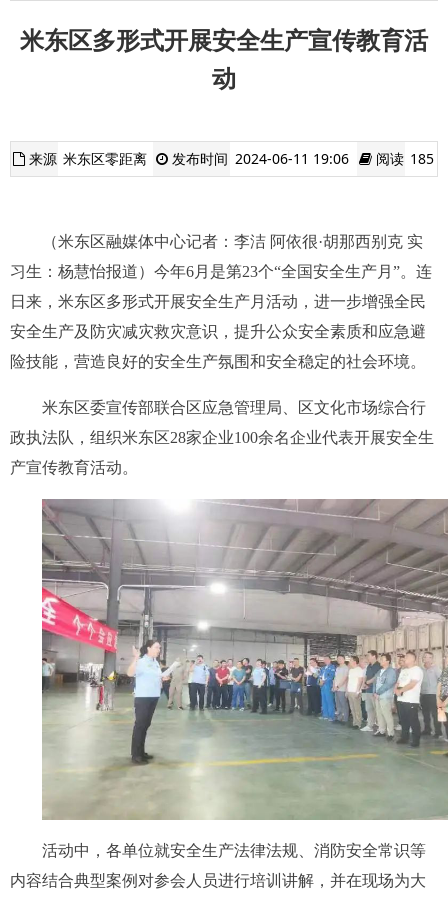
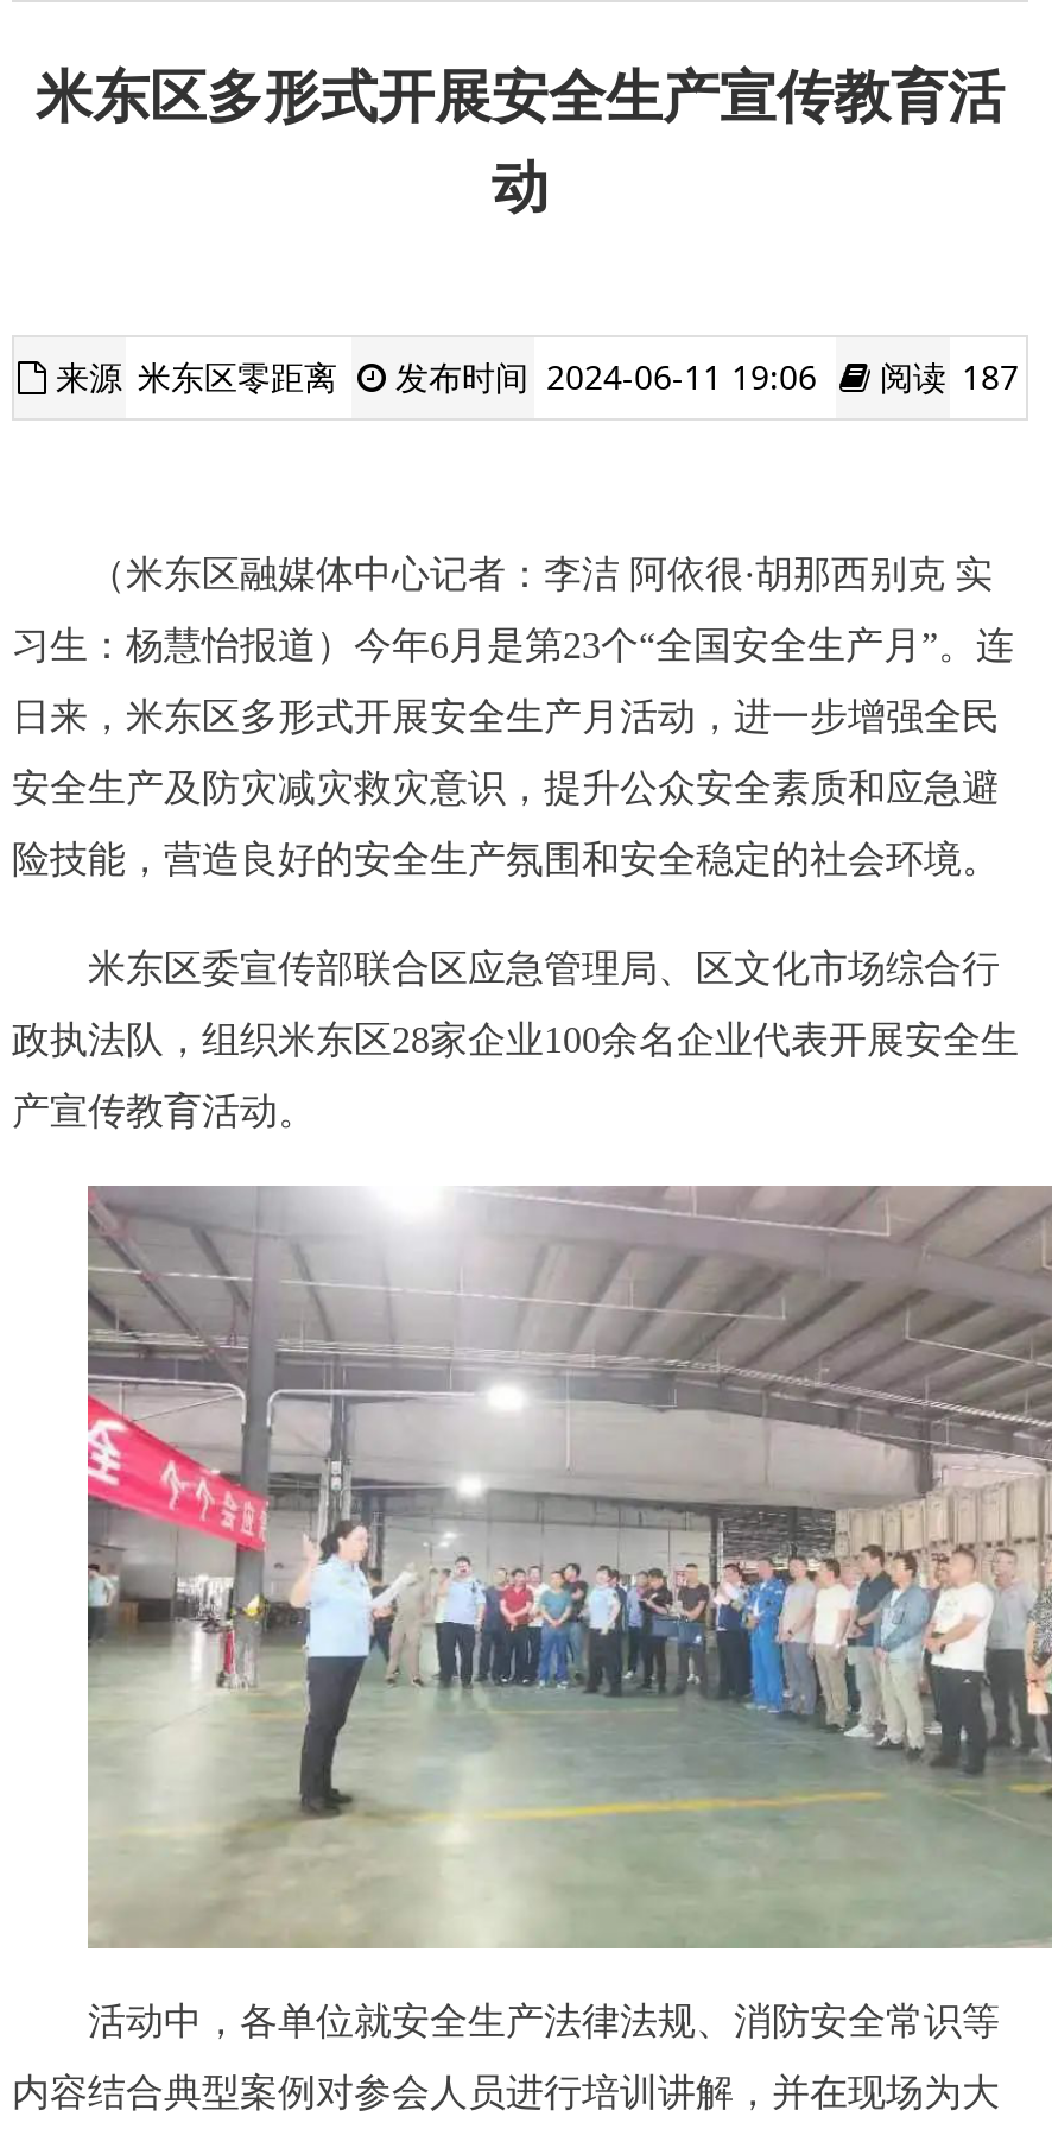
- 来源 米东区零距离 发布时间 2024-06-11 19:06 阅读 185
+ 来源 米东区零距离 发布时间 2024-06-11 19:06 阅读 187
